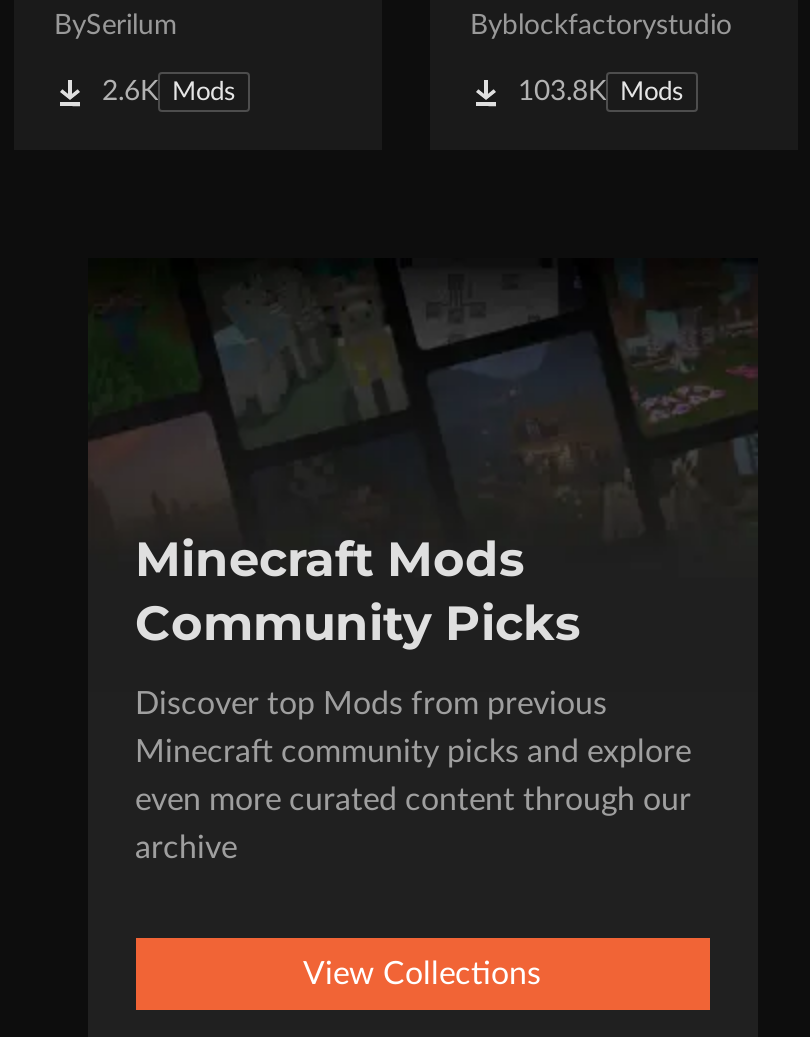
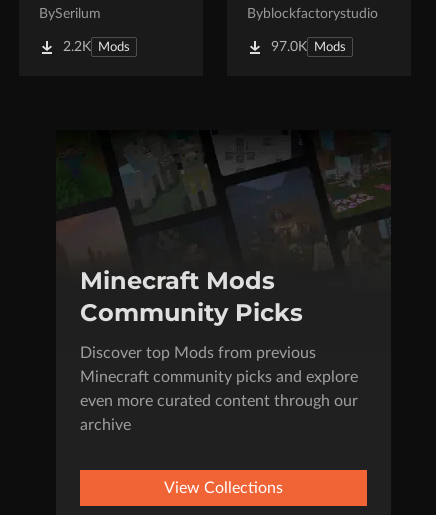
- 2.6K Mods
+ 2.2K Mods

- 103.8K Mods
+ 97.0K Mods
